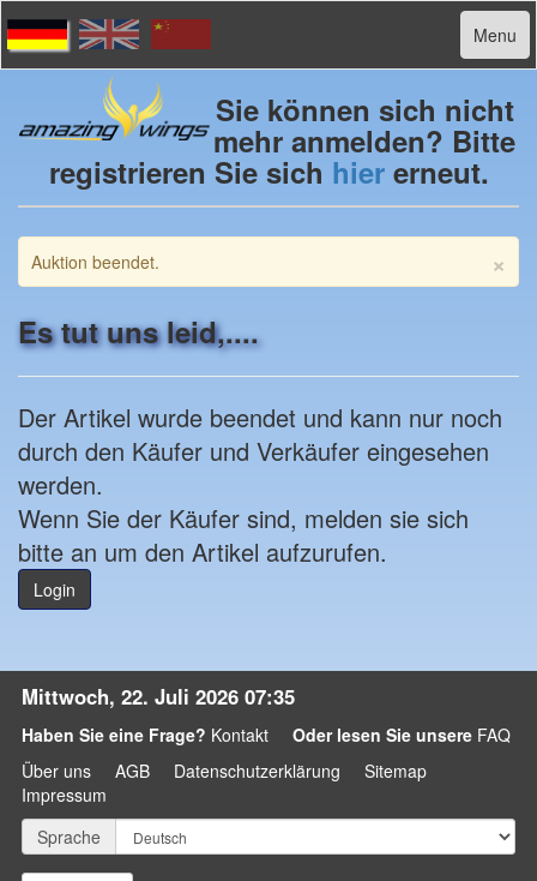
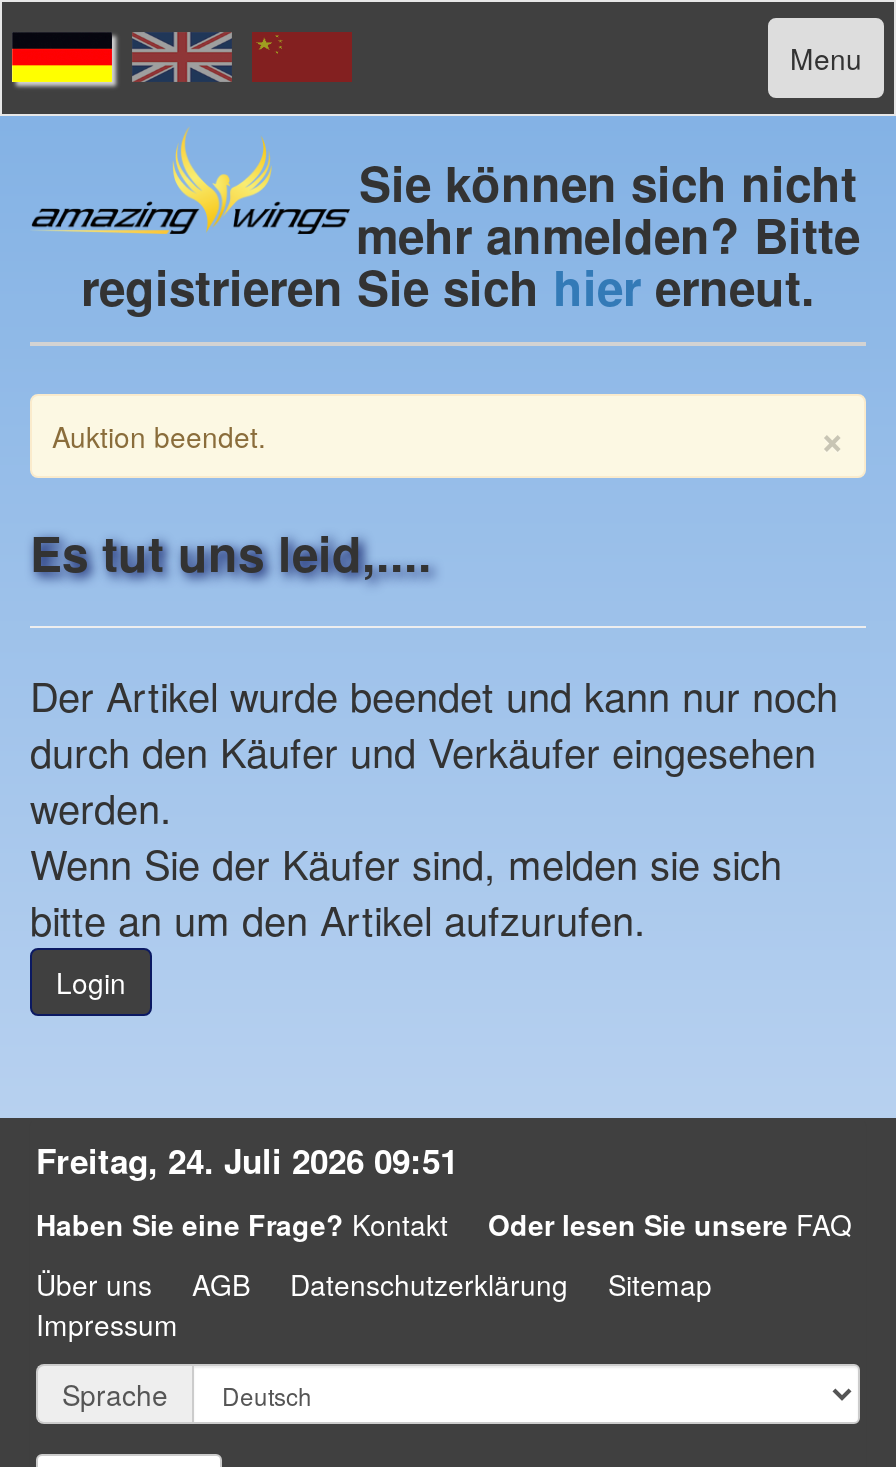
- Mittwoch, 22. Juli 2026 07:35
+ Freitag, 24. Juli 2026 09:51
